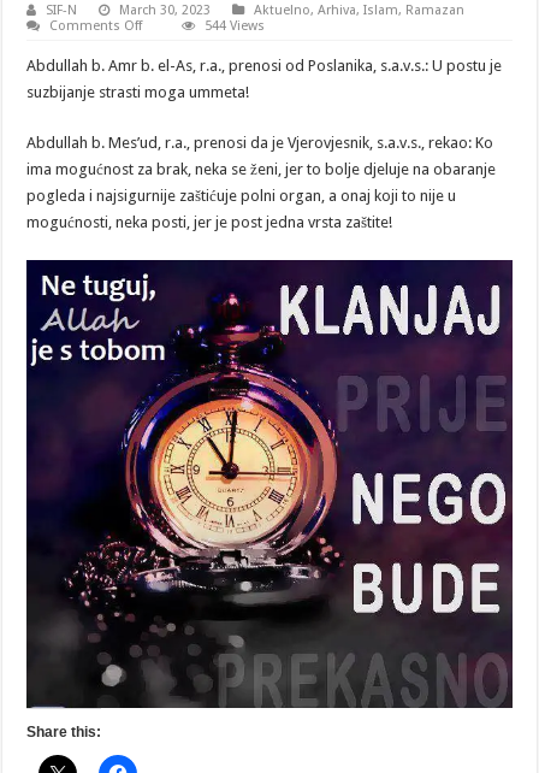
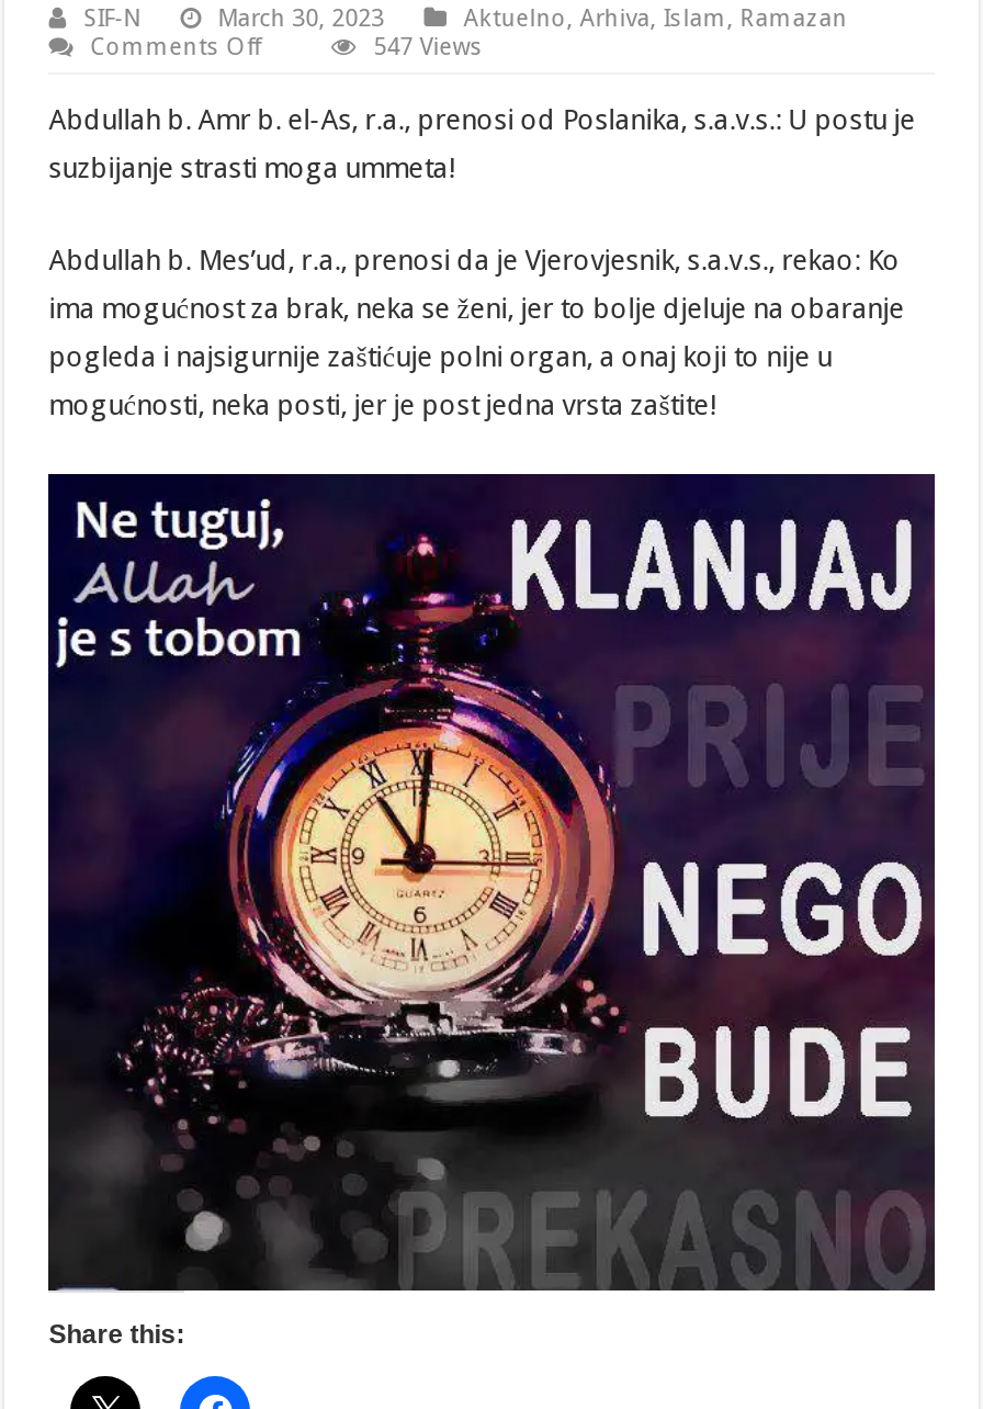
- 544 Views
+ 547 Views
